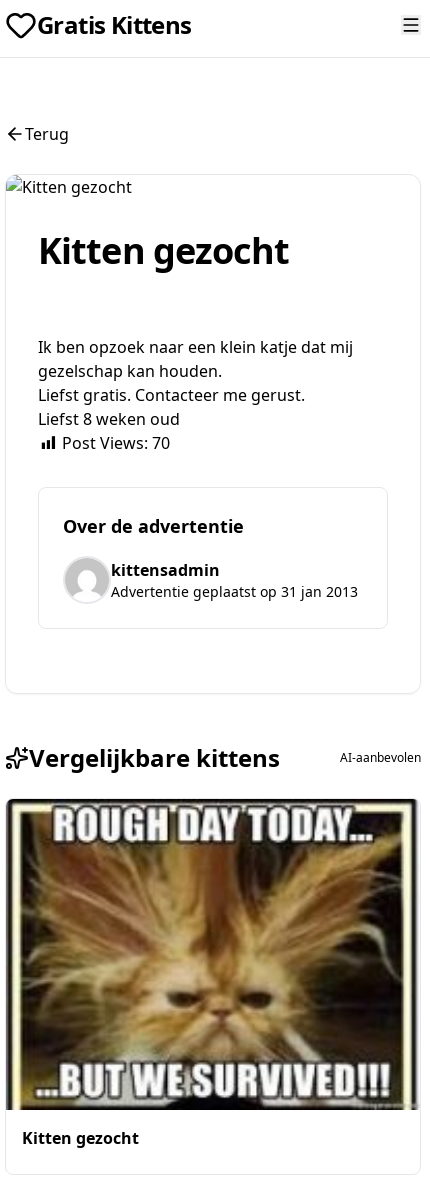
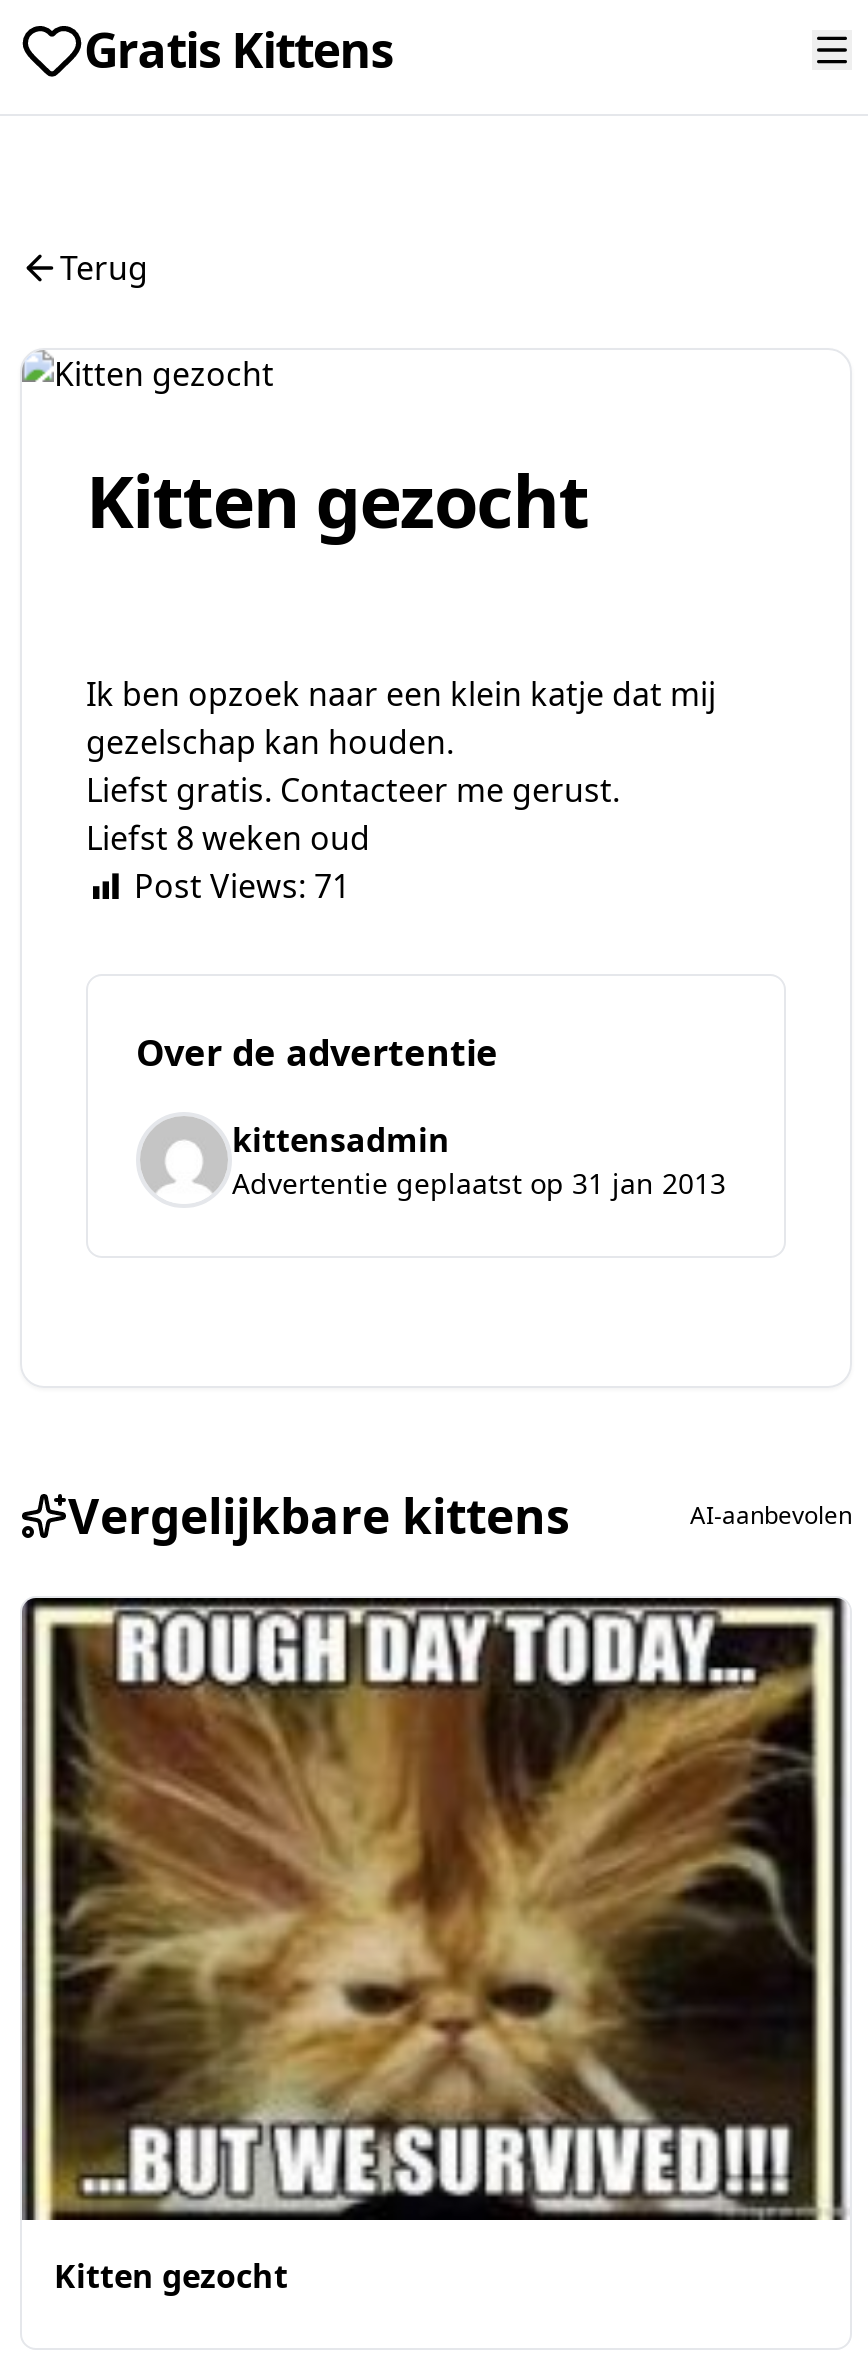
- Post Views: 70
+ Post Views: 71
